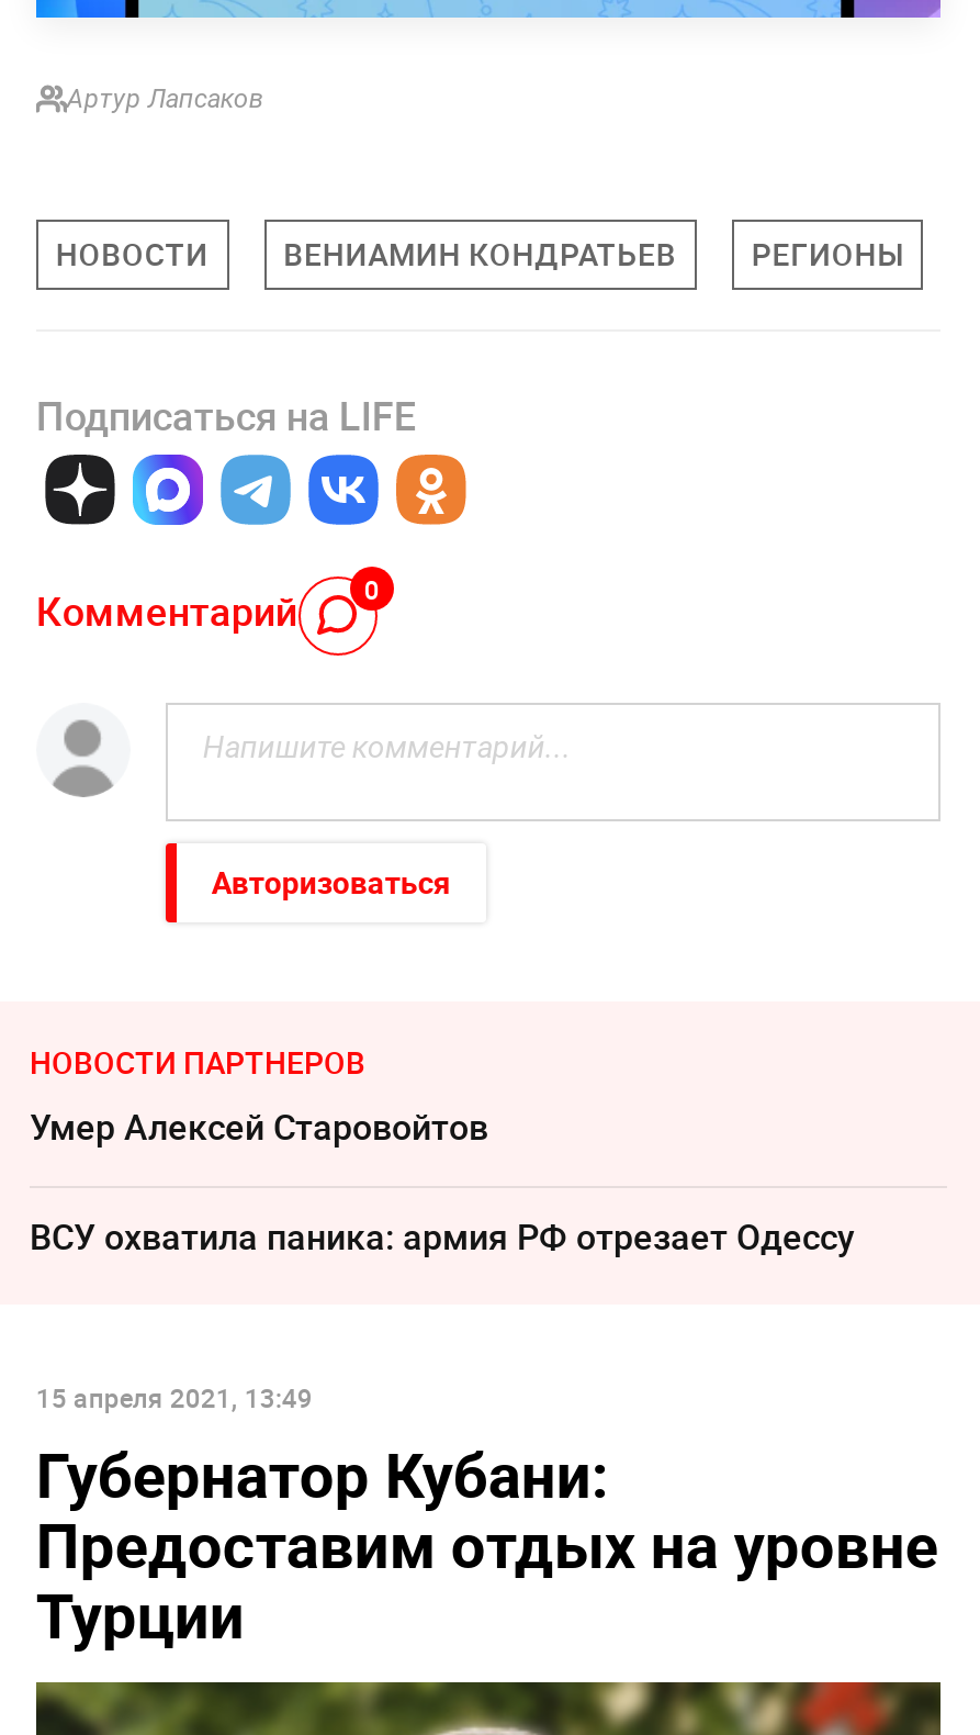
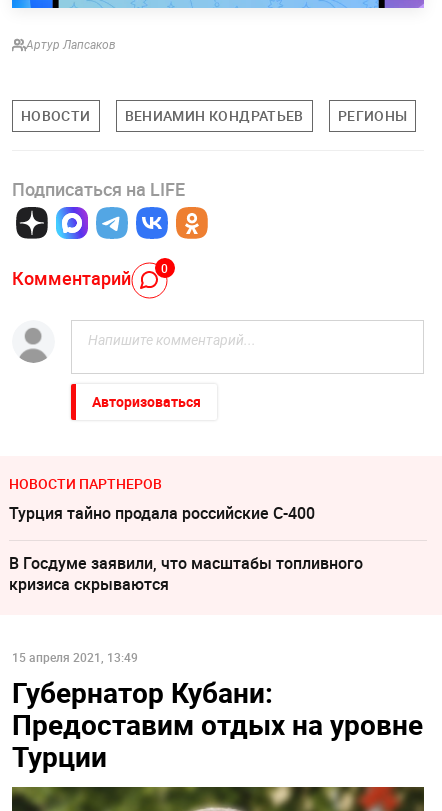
- Умер Алексeй Старовойтов
+ Турция тайно продала российские С-400

- ВСУ охватила паника: армия РФ отрезает Одессу
+ В Госдуме заявили, что масштабы топливного
+ кризиса скрываются
